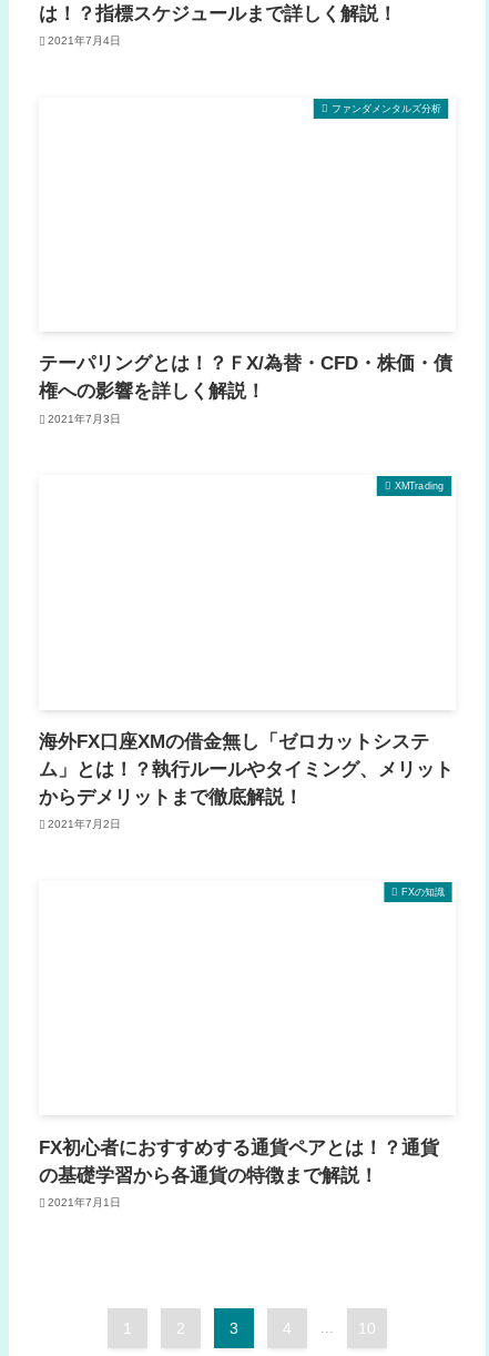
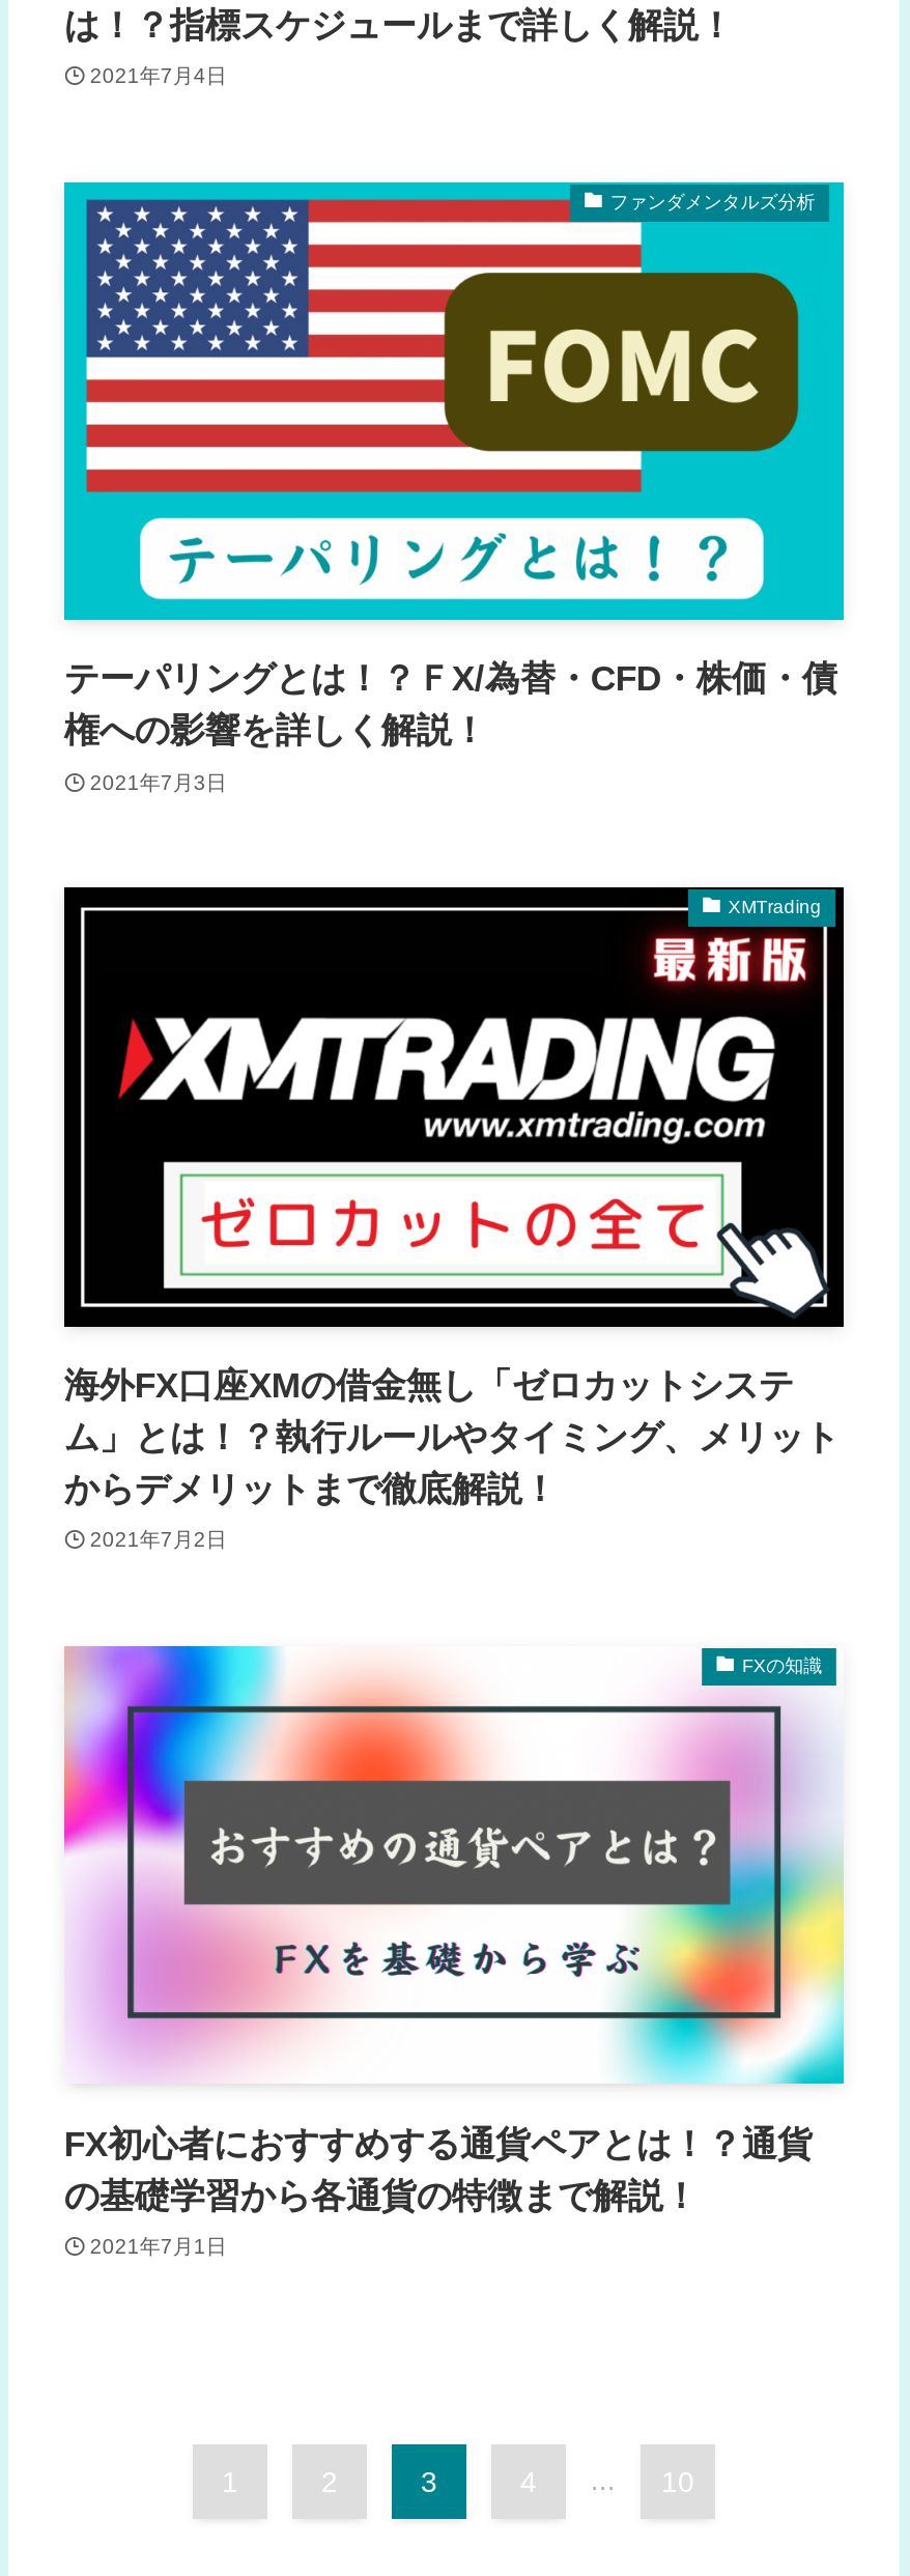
+ [image]

+ [image]

+ [image]
